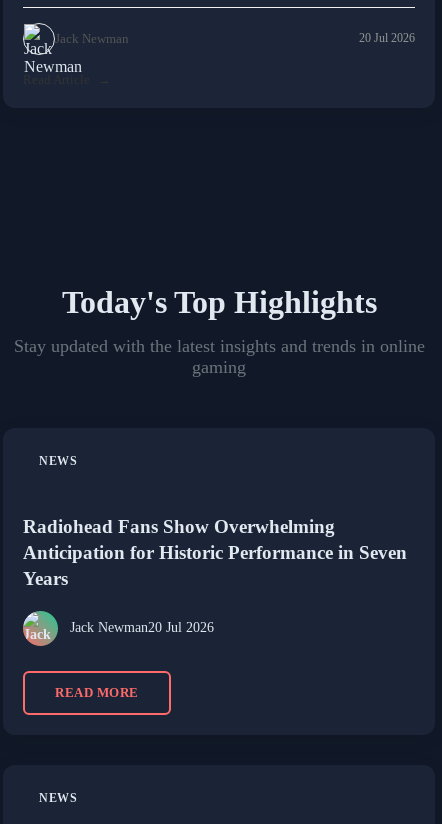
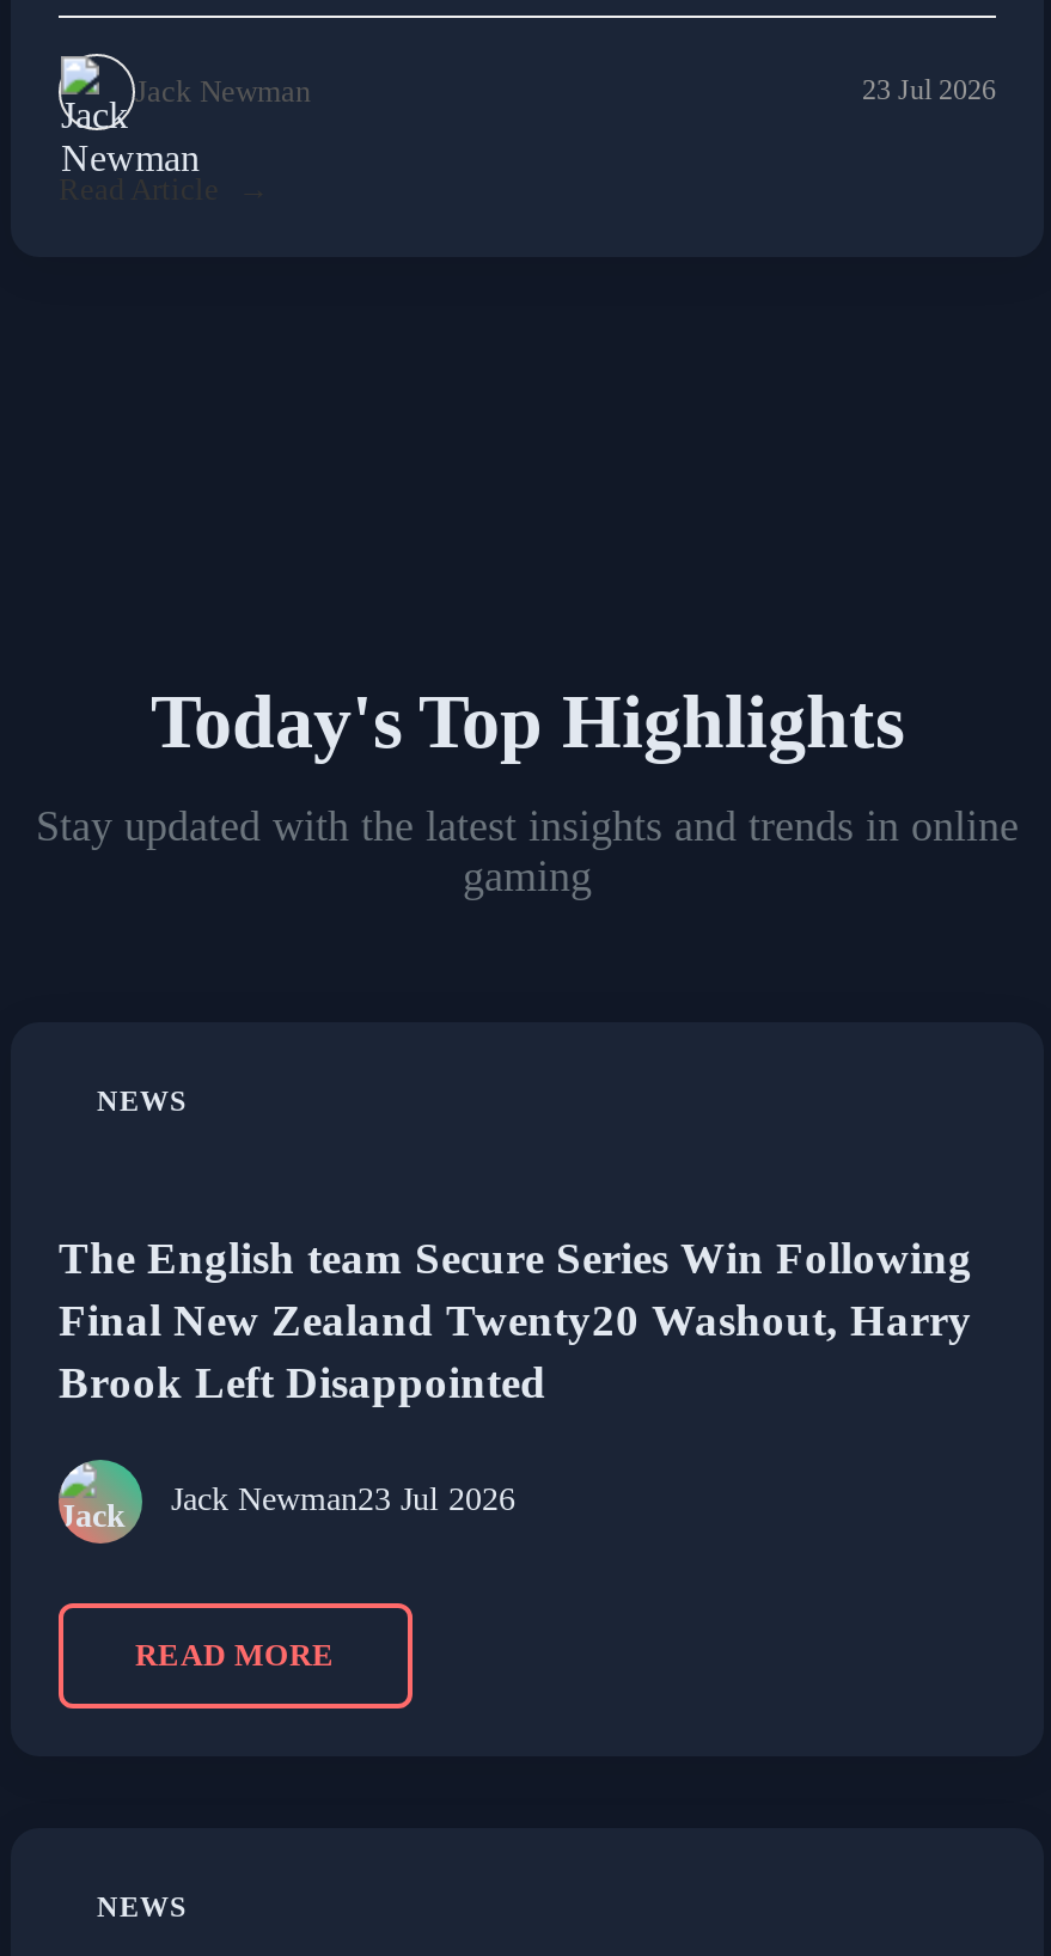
- 20 Jul 2026
+ 23 Jul 2026

- Radiohead Fans Show Overwhelming
- Anticipation for Historic Performance in Seven
- Years
+ The English team Secure Series Win Following
+ Final New Zealand Twenty20 Washout, Harry
+ Brook Left Disappointed

- Jack Newman20 Jul 2026
+ Jack Newman23 Jul 2026
